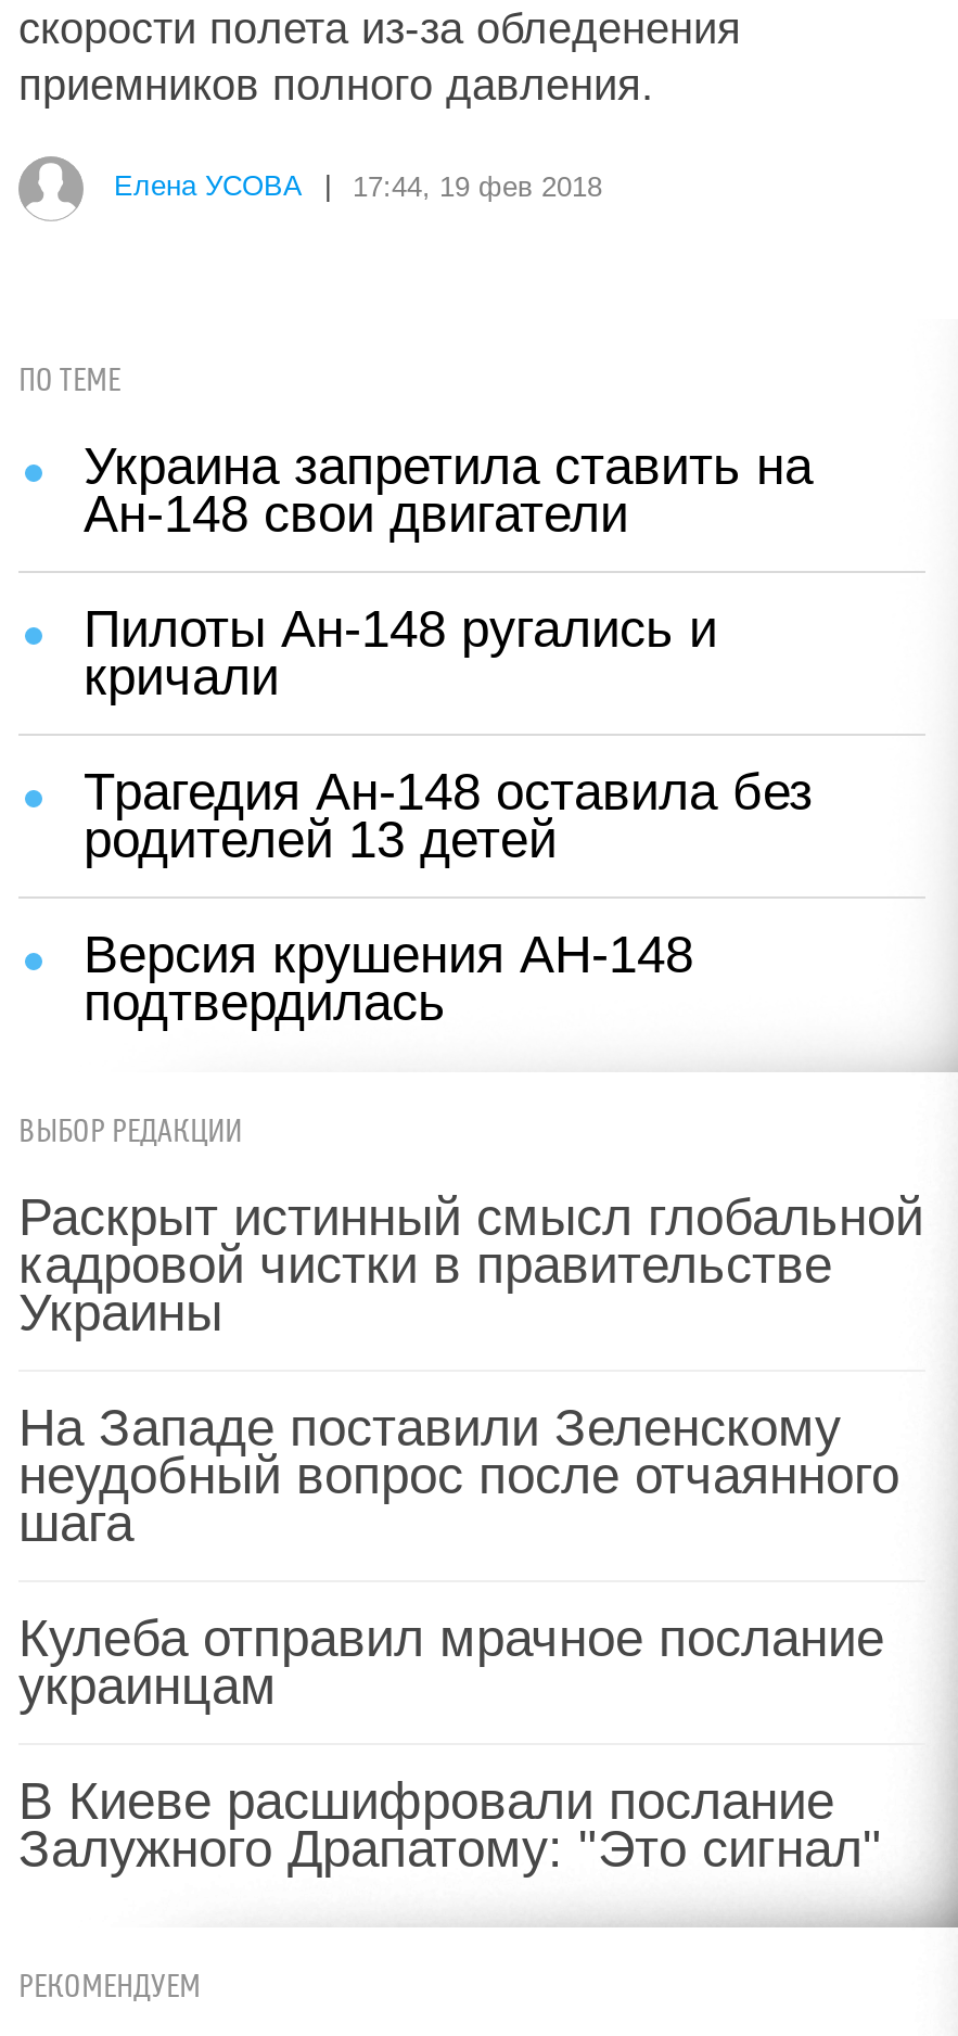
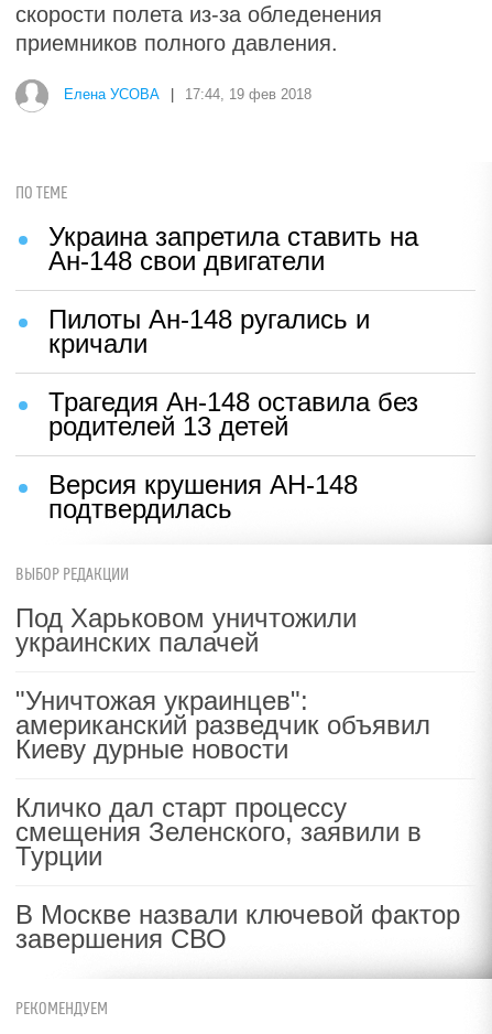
- Раскрыт истинный смысл глобальной
- кадровой чистки в правительстве
- Украины
+ Под Харьковом уничтожили
+ украинских палачей

- На Западе поставили Зеленскому
- неудобный вопрос после отчаянного
- шага
+ "Уничтожая украинцев":
+ американский разведчик объявил
+ Киеву дурные новости

- Кулеба отправил мрачное послание
- украинцам
+ Кличко дал старт процессу
+ смещения Зеленского, заявили в
+ Турции

- В Киеве расшифровали послание
- Залужного Драпатому: "Это сигнал"
+ В Москве назвали ключевой фактор
+ завершения СВО
